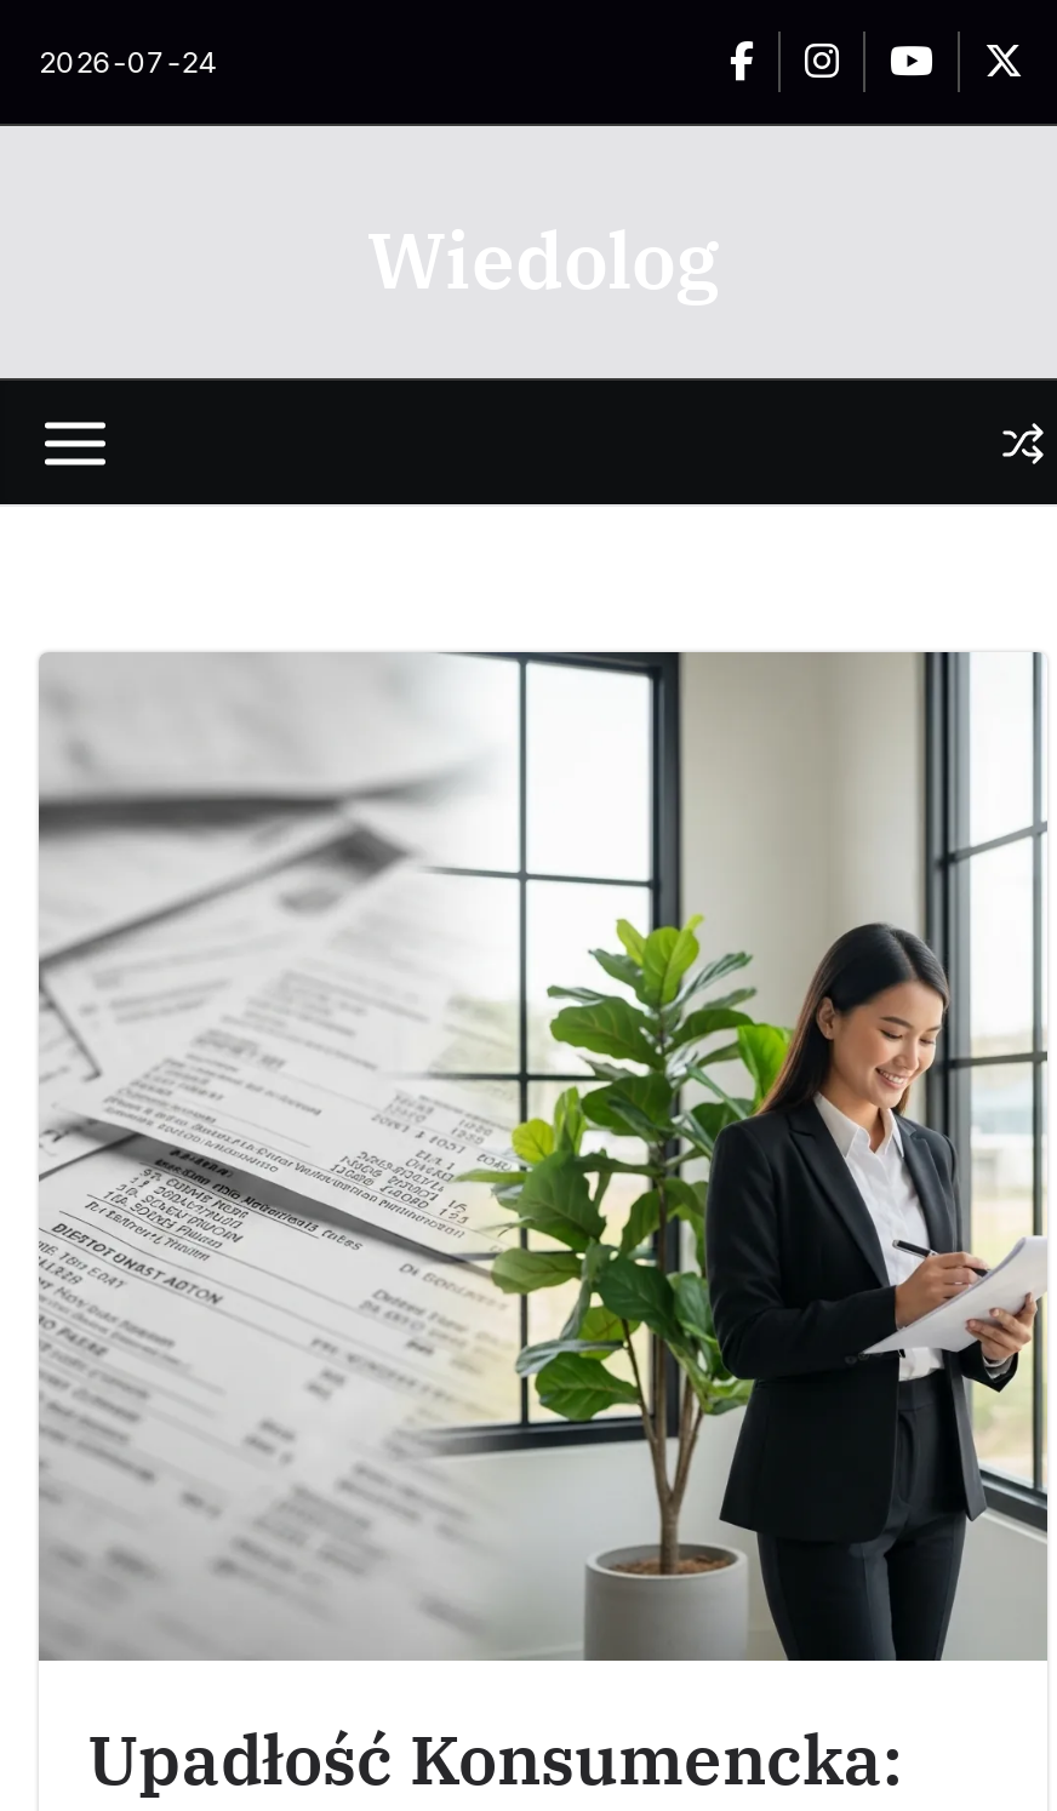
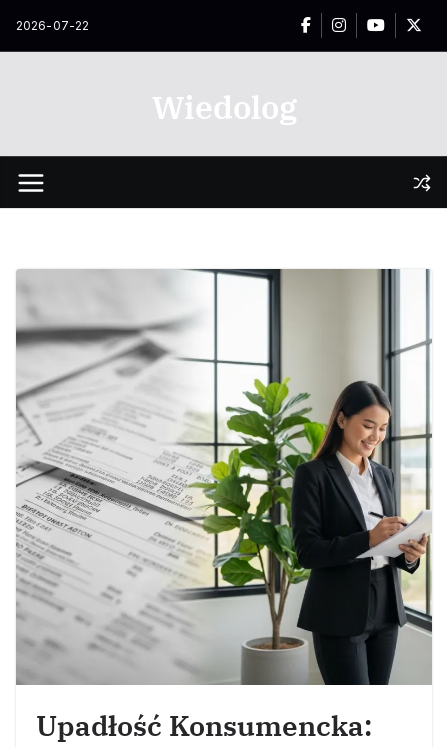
- 2026-07-24
+ 2026-07-22
